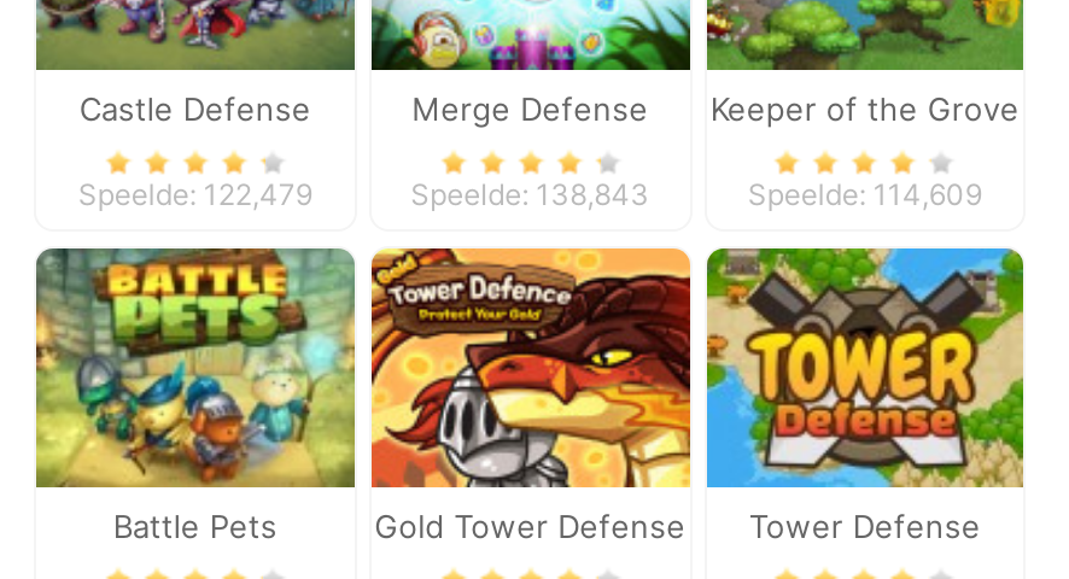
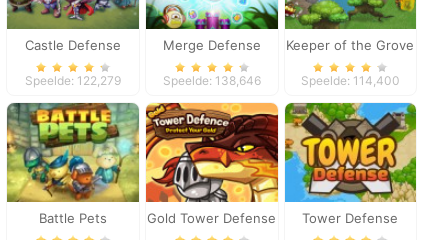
- Speelde: 122,479
+ Speelde: 122,279

- Speelde: 138,843
+ Speelde: 138,646

- Speelde: 114,609
+ Speelde: 114,400
